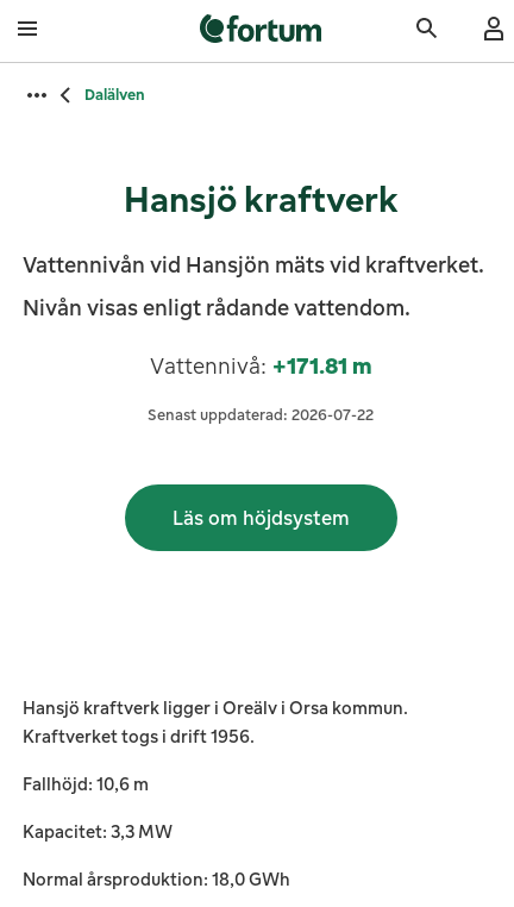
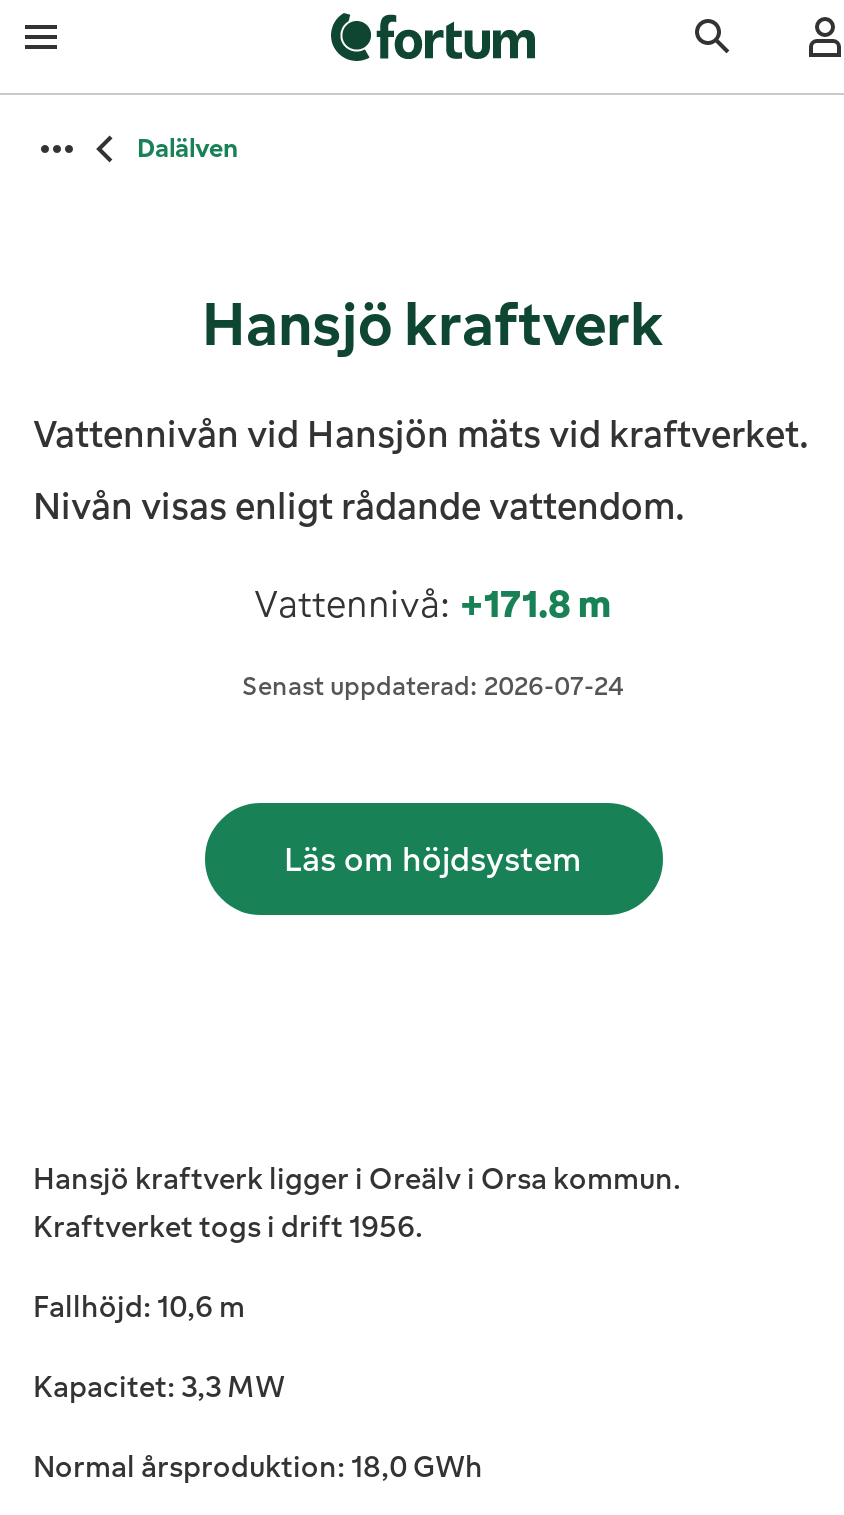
- Vattennivå: +171.81 m
+ Vattennivå: +171.8 m

- Senast uppdaterad: 2026-07-22
+ Senast uppdaterad: 2026-07-24
